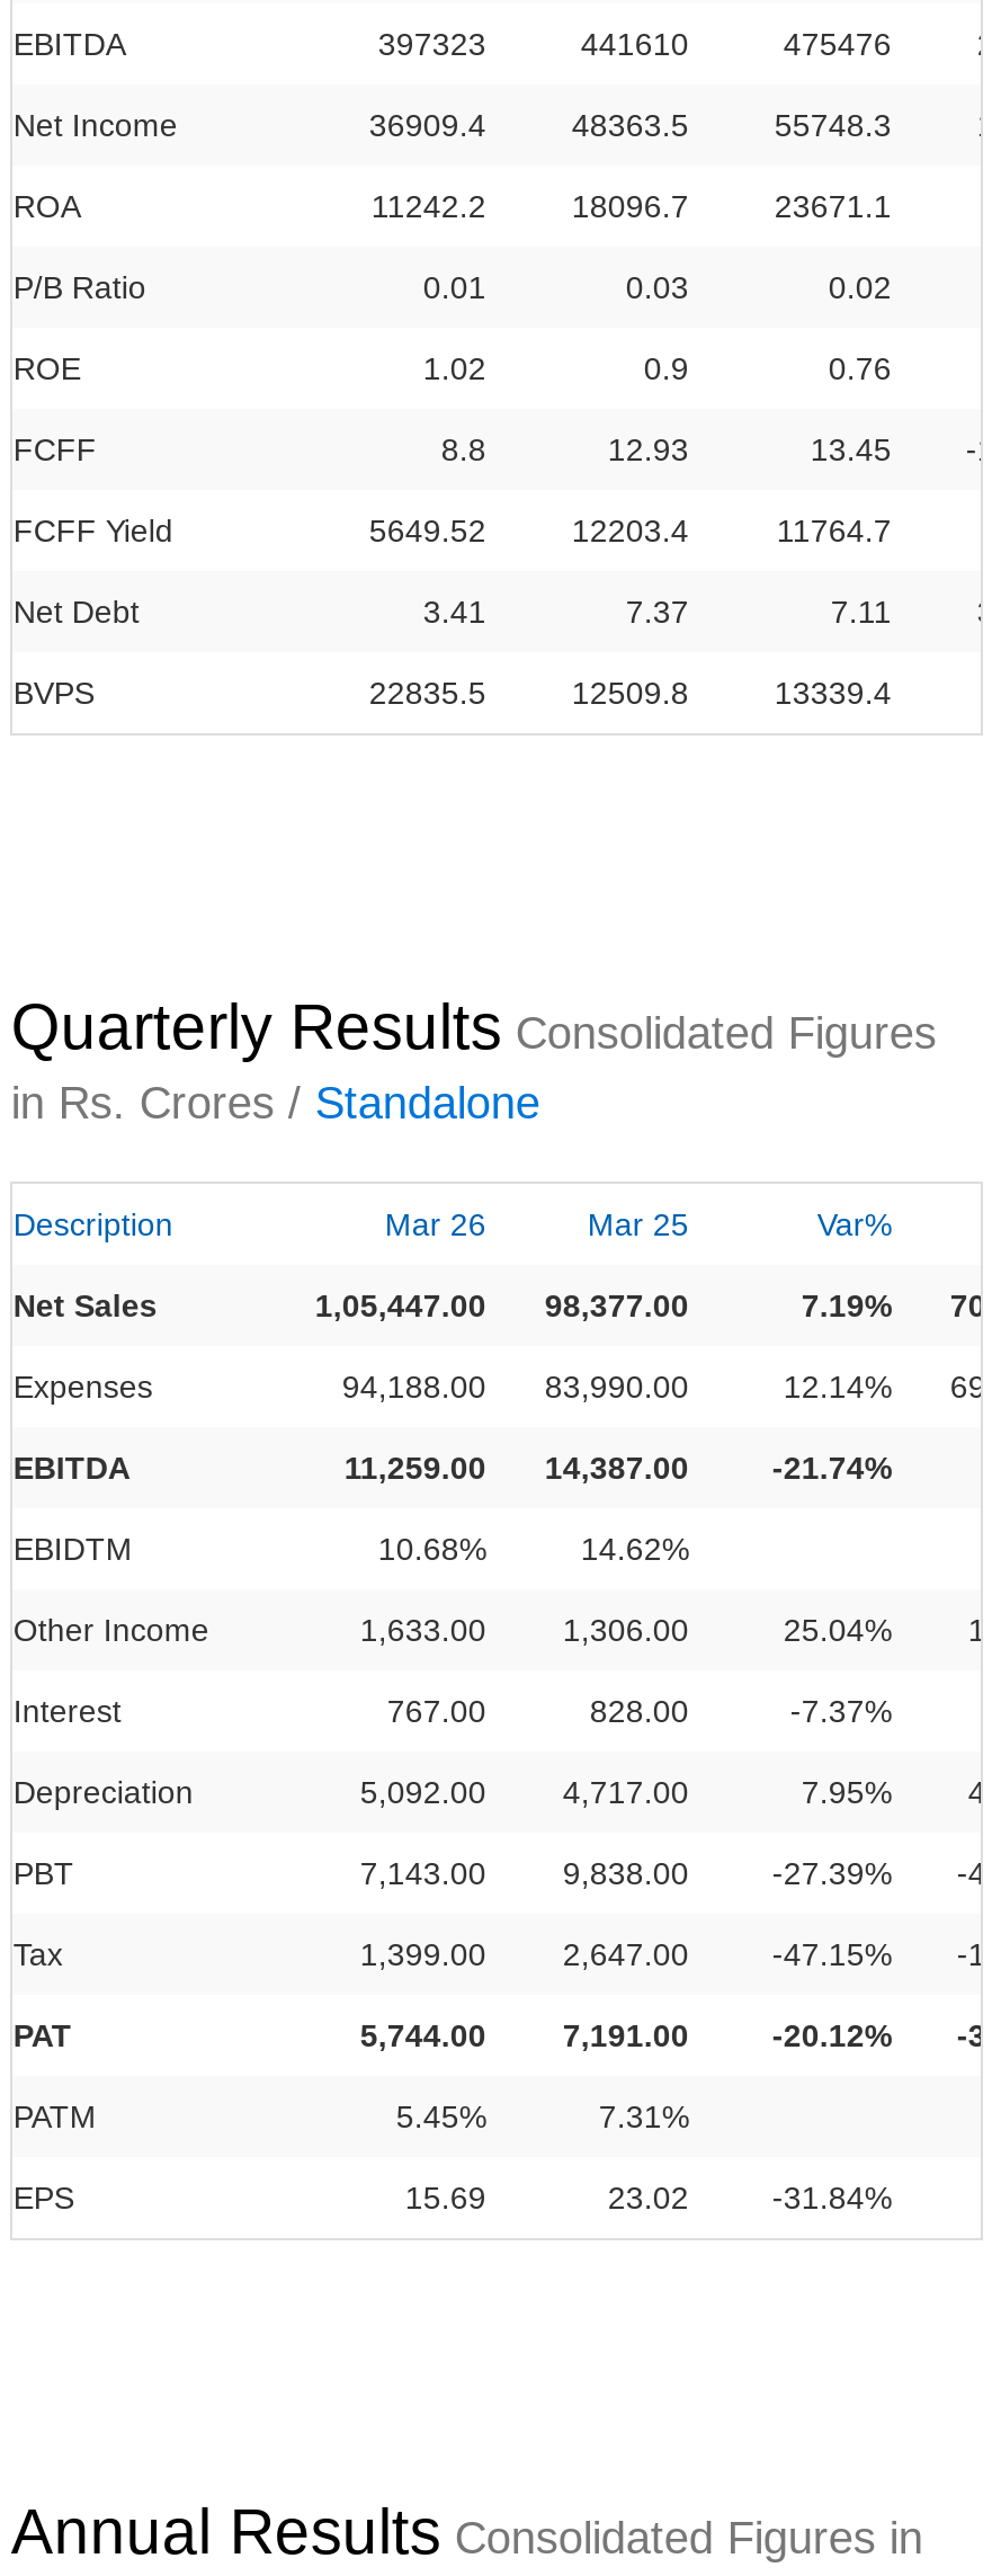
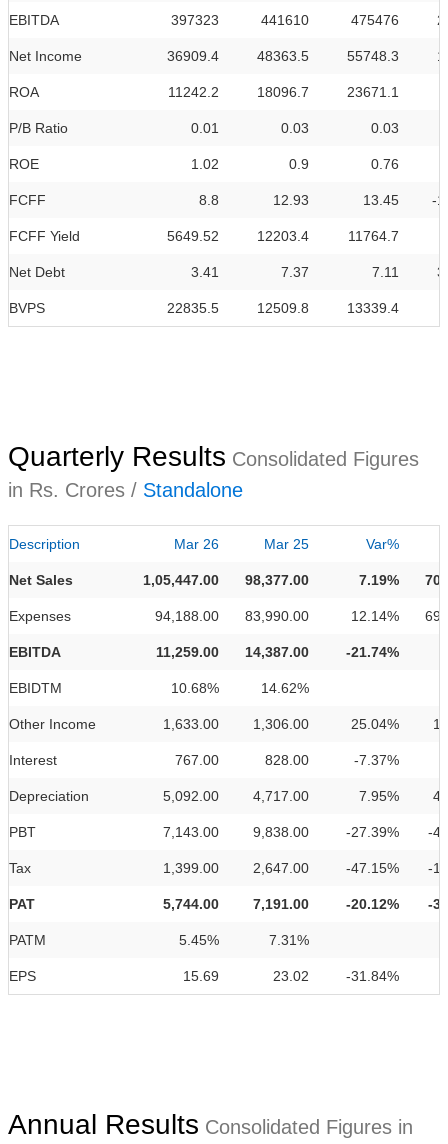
- 0.02
+ 0.03
